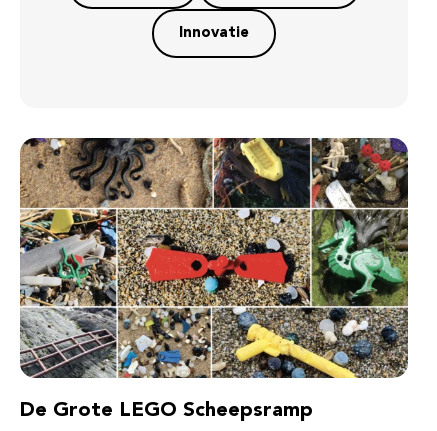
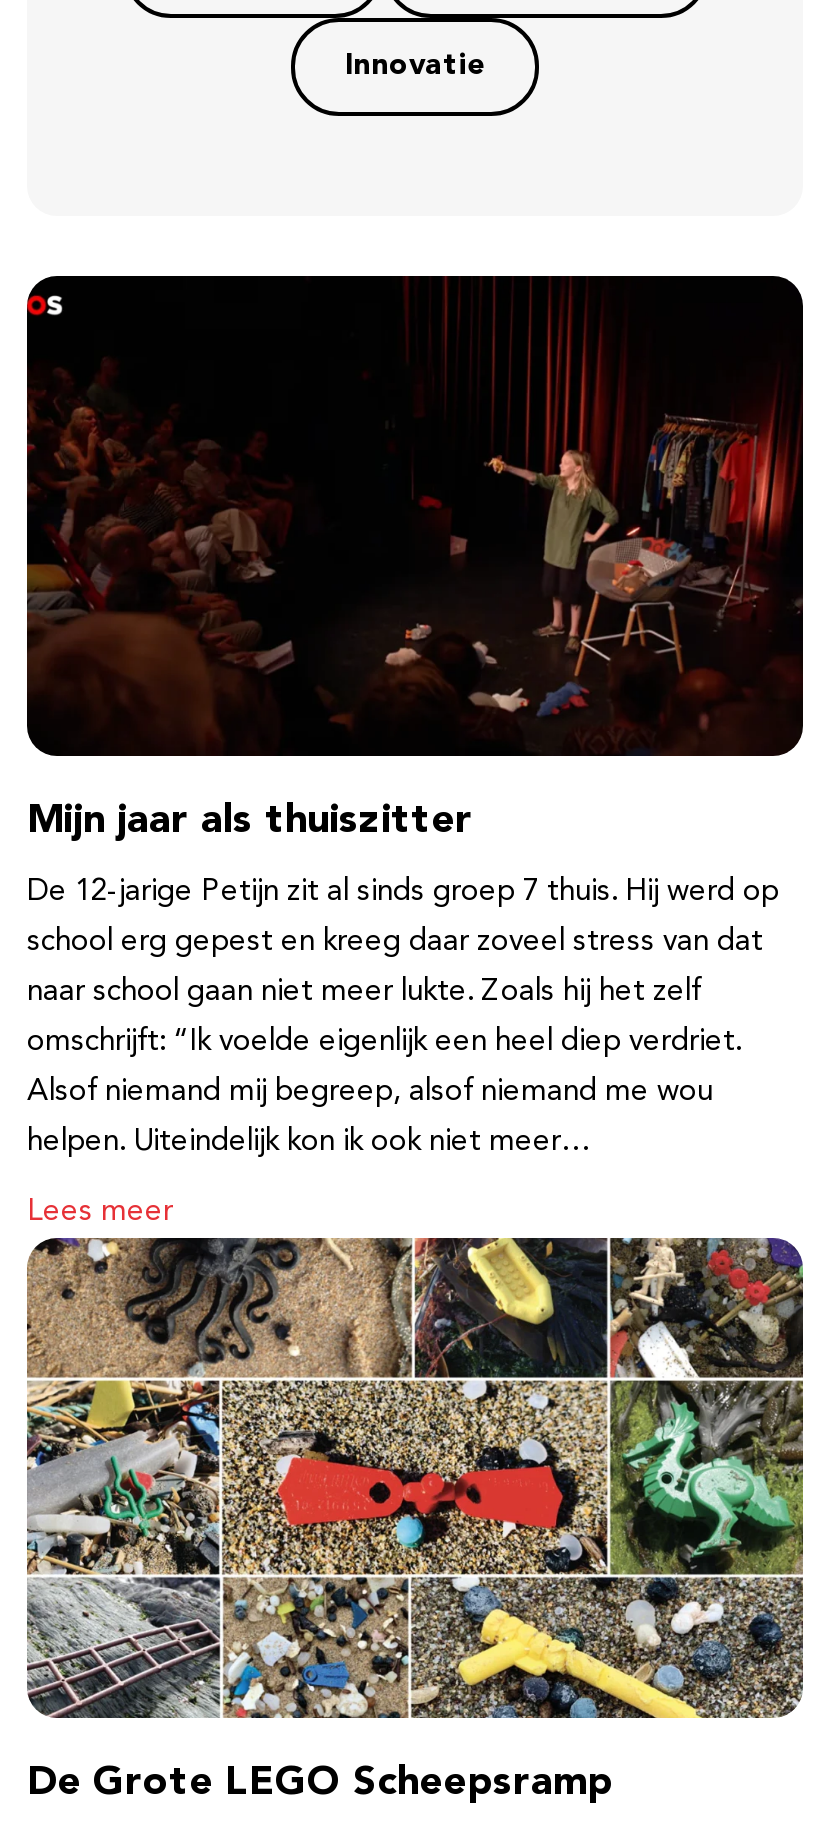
+ [image]
+ Mijn jaar als thuiszitter
+ De 12-jarige Petijn zit al sinds groep 7 thuis. Hij werd op
+ school erg gepest en kreeg daar zoveel stress van dat
+ naar school gaan niet meer lukte. Zoals hij het zelf
+ omschrijft: “Ik voelde eigenlijk een heel diep verdriet.
+ Alsof niemand mij begreep, alsof niemand me wou
+ helpen. Uiteindelijk kon ik ook niet meer…
+ Lees meer
